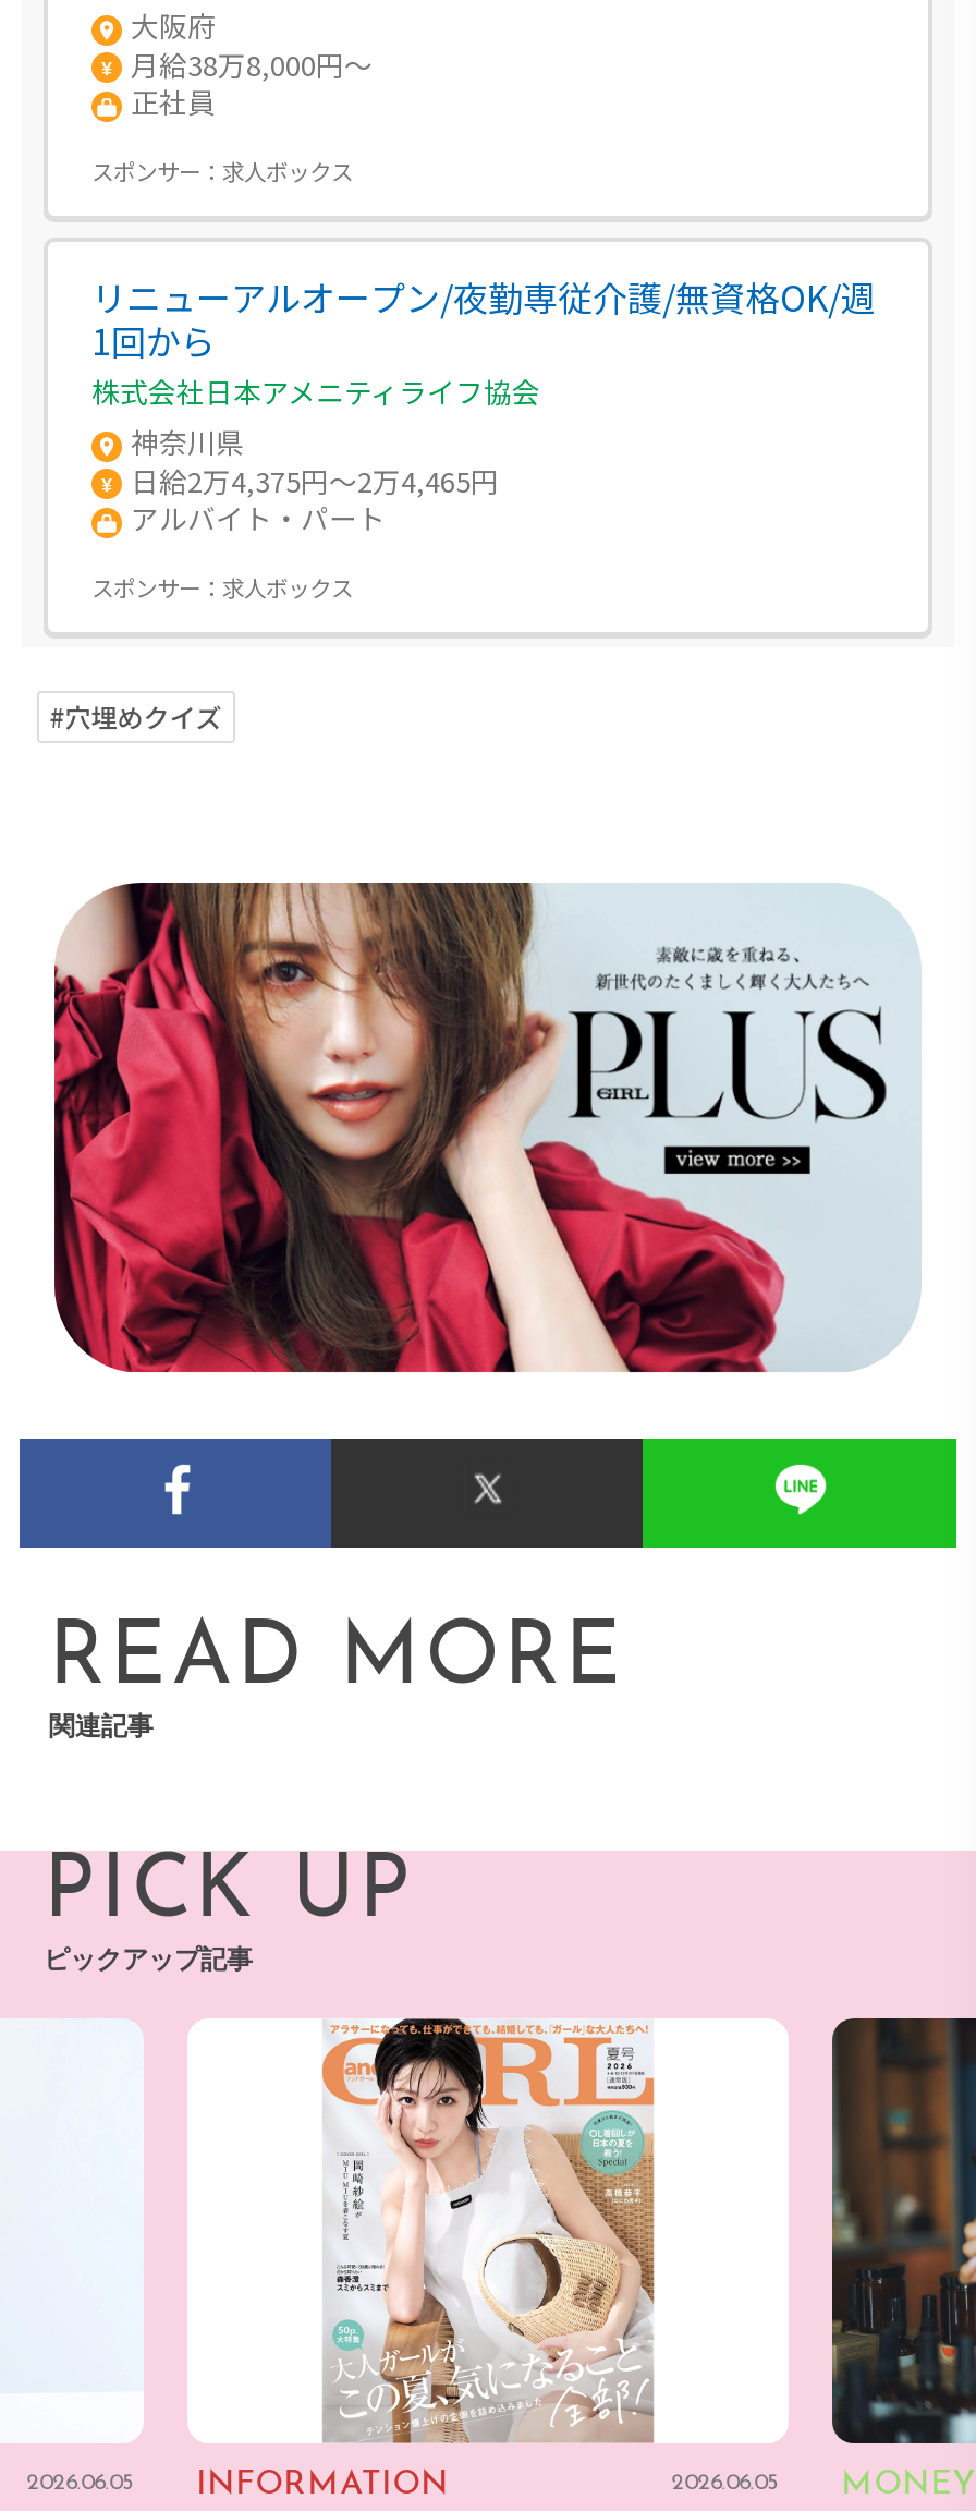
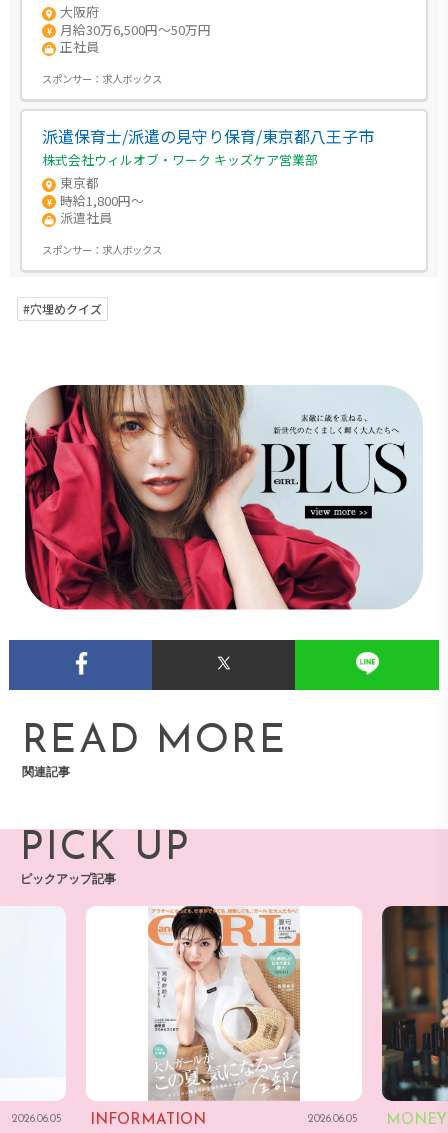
- 月給38万8,000円～
+ 月給30万6,500円～50万円

- リニューアルオープン/夜勤専従介護/無資格OK/週
- 1回から
- 株式会社日本アメニティライフ協会
- 神奈川県
- 日給2万4,375円～2万4,465円
- アルバイト・パート
+ 派遣保育士/派遣の見守り保育/東京都八王子市
+ 株式会社ウィルオブ・ワーク キッズケア営業部
+ 東京都
+ 時給1,800円～
+ 派遣社員
